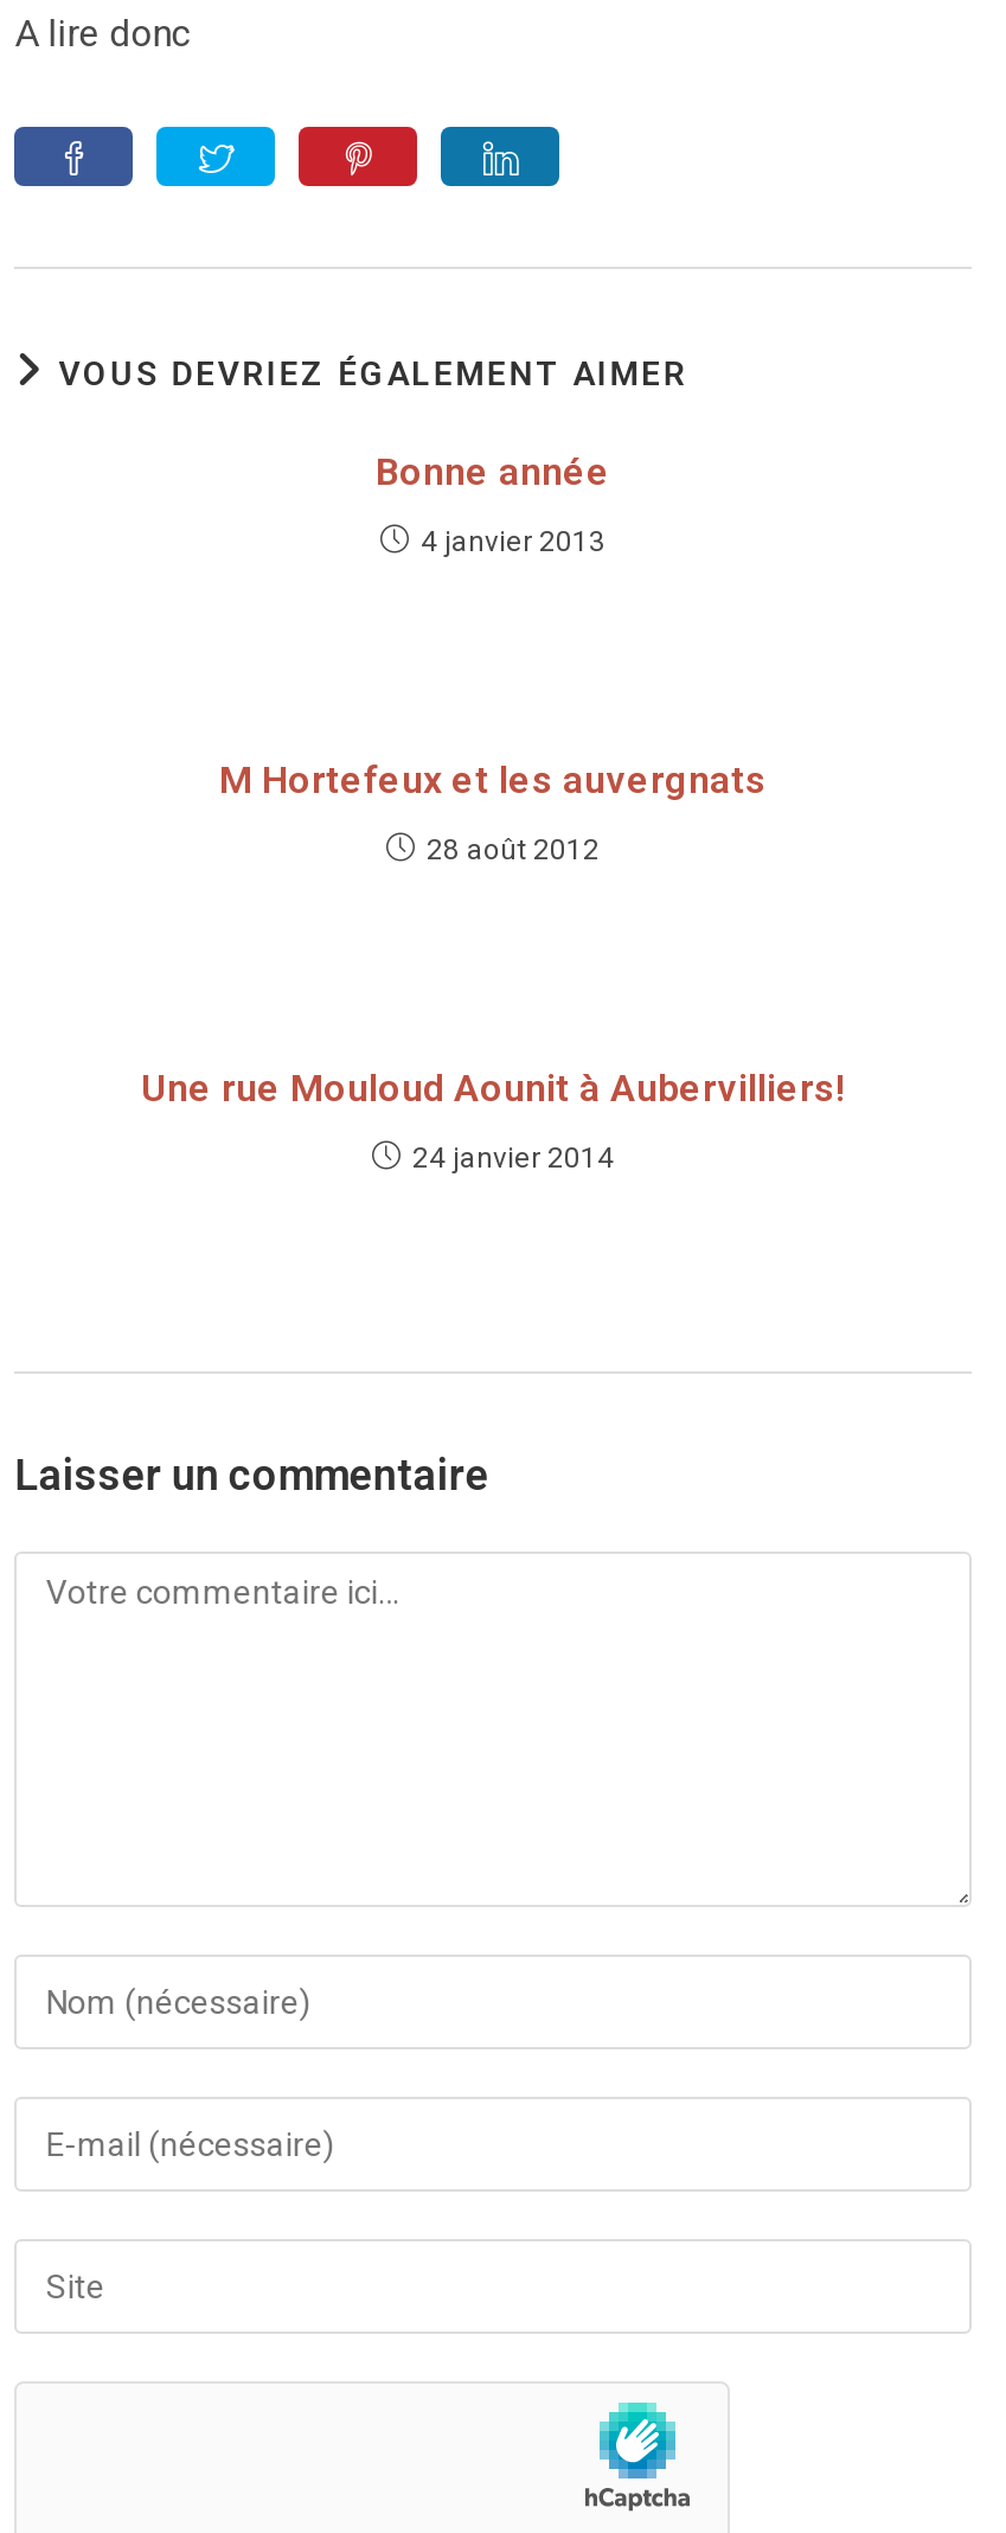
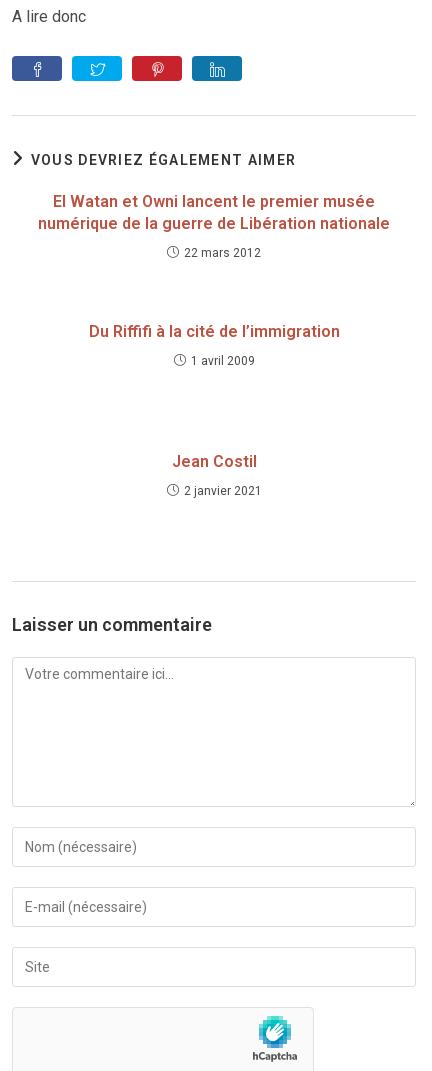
- Bonne année
+ El Watan et Owni lancent le premier musée
+ numérique de la guerre de Libération nationale

- 4 janvier 2013
+ 22 mars 2012

- M Hortefeux et les auvergnats
+ Du Riffifi à la cité de l’immigration

- 28 août 2012
+ 1 avril 2009

- Une rue Mouloud Aounit à Aubervilliers!
+ Jean Costil

- 24 janvier 2014
+ 2 janvier 2021
